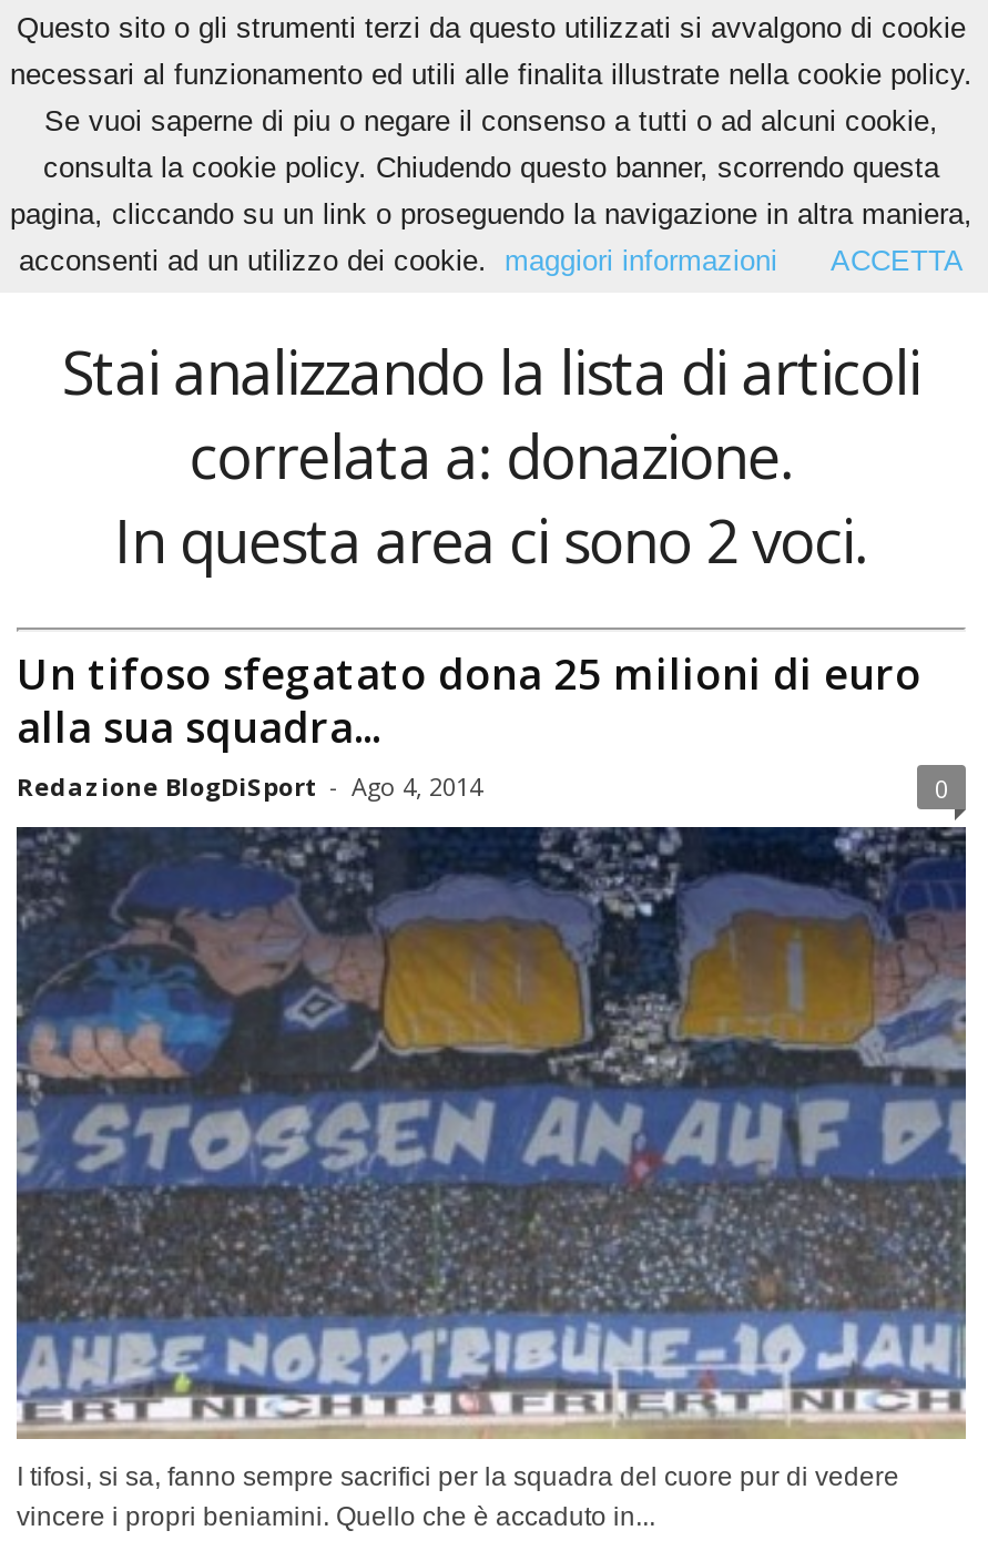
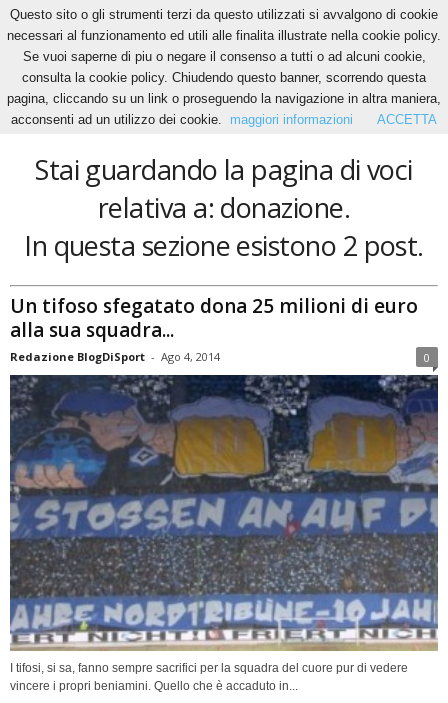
- Stai analizzando la lista di articoli
- correlata a: donazione.
- In questa area ci sono 2 voci.
+ Stai guardando la pagina di voci
+ relativa a: donazione.
+ In questa sezione esistono 2 post.
